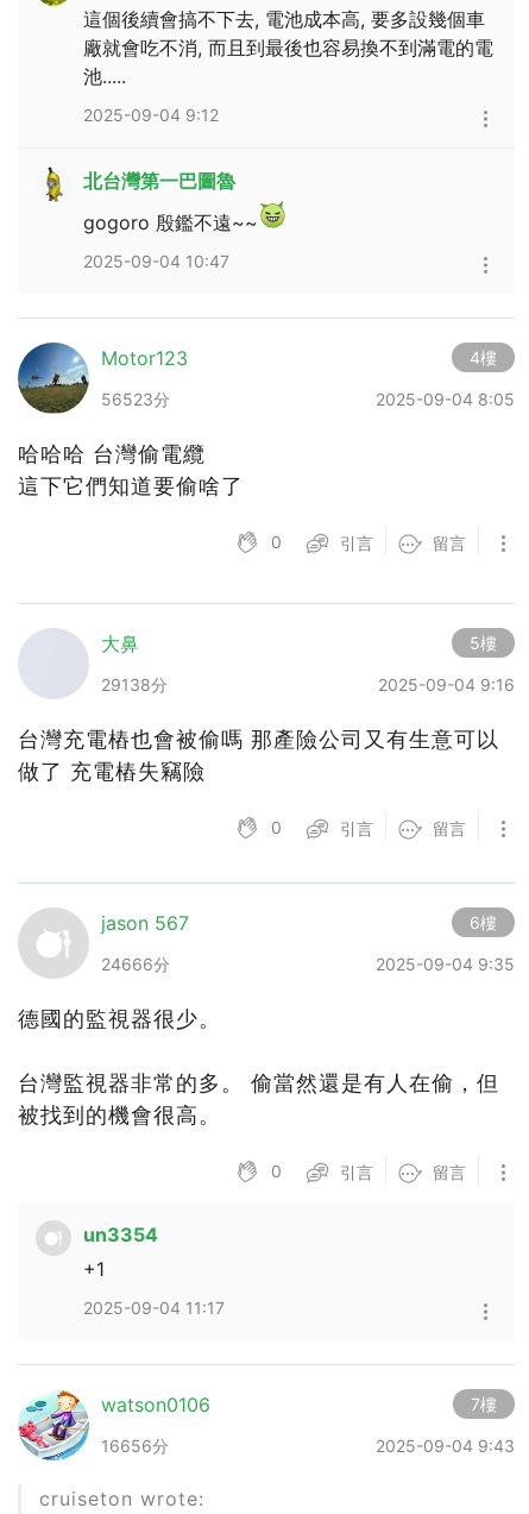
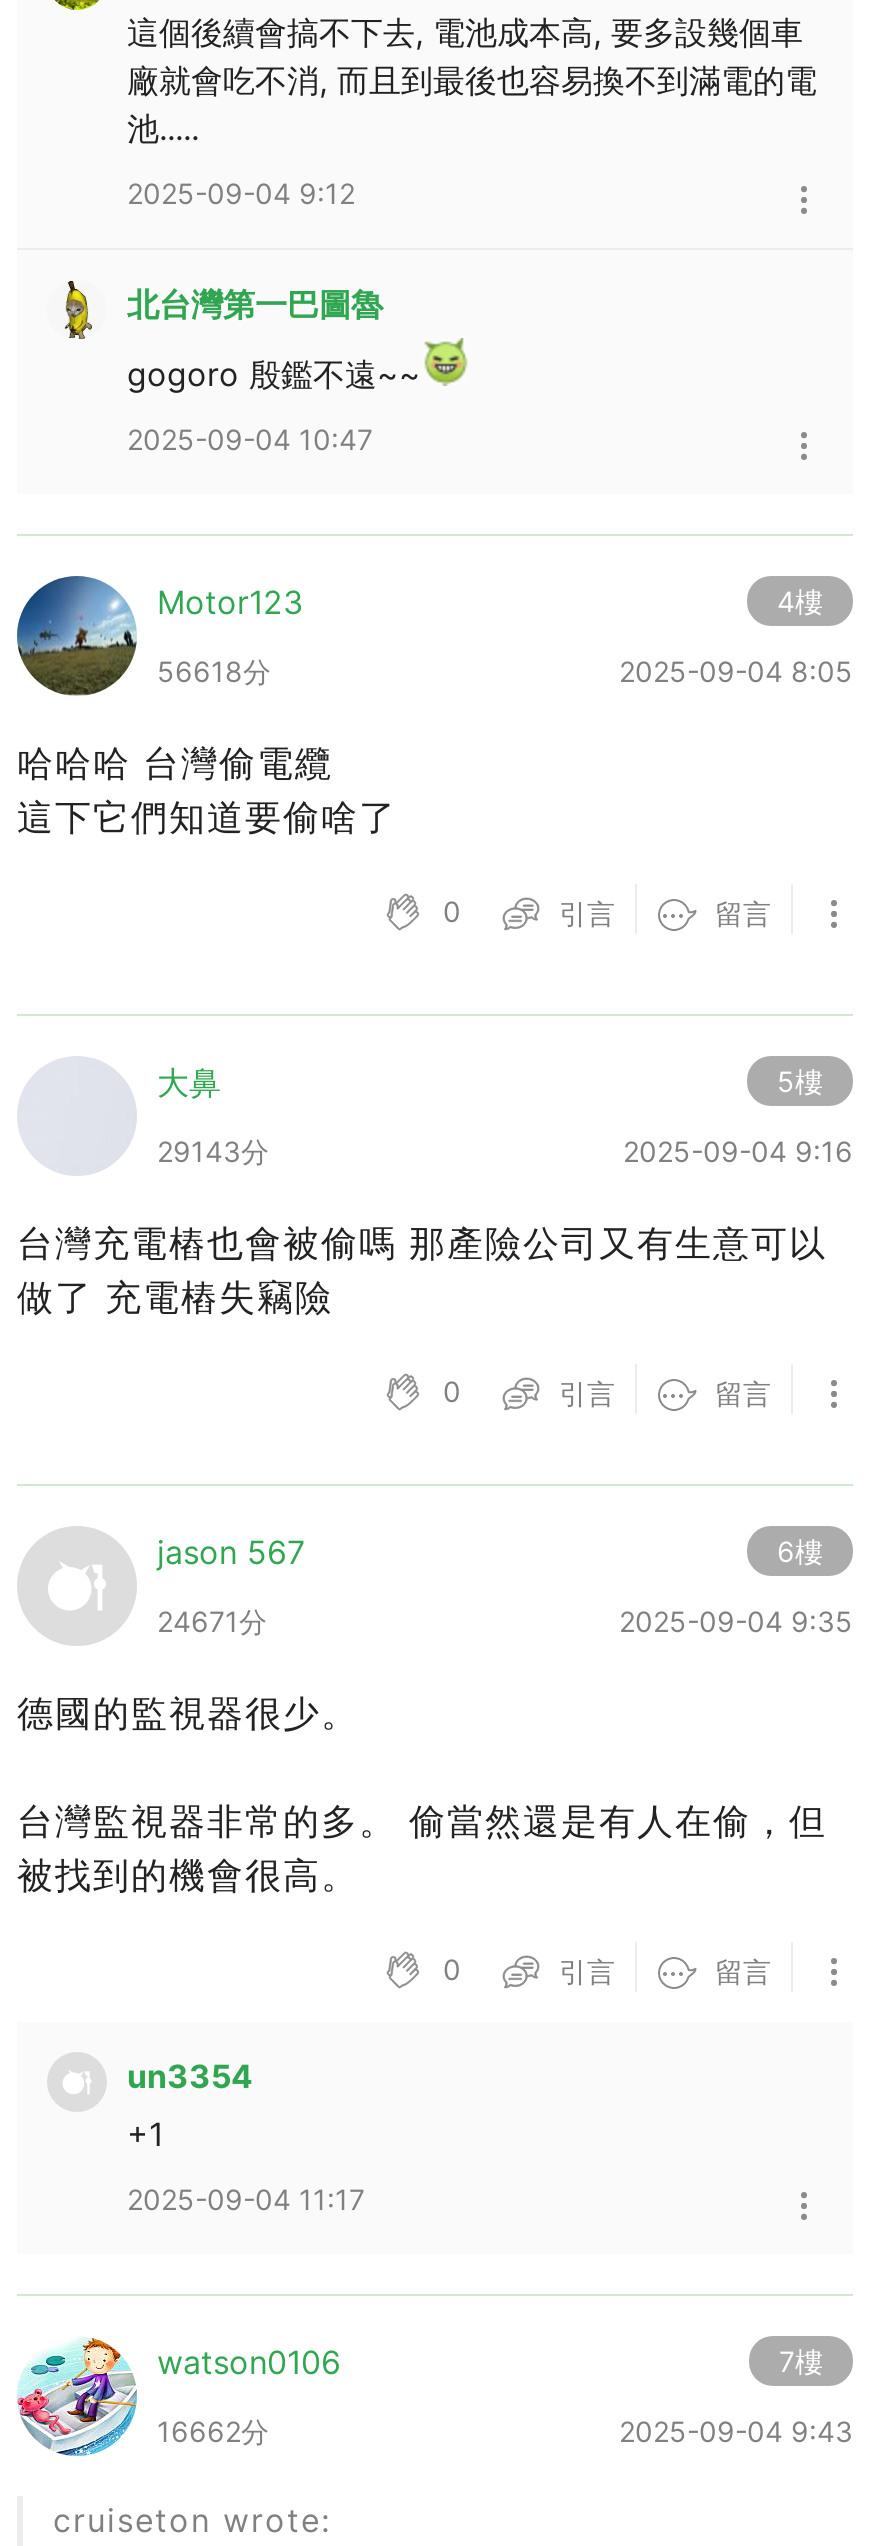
- 56523分
+ 56618分

- 29138分
+ 29143分

- 24666分
+ 24671分

- 16656分
+ 16662分
